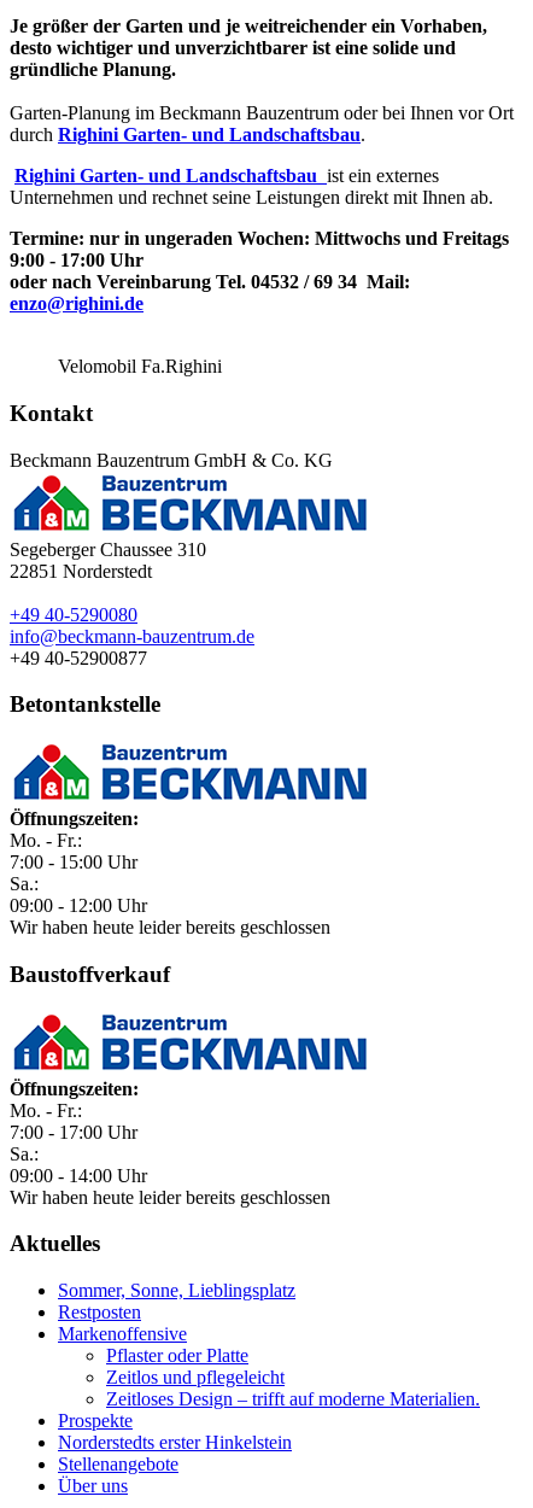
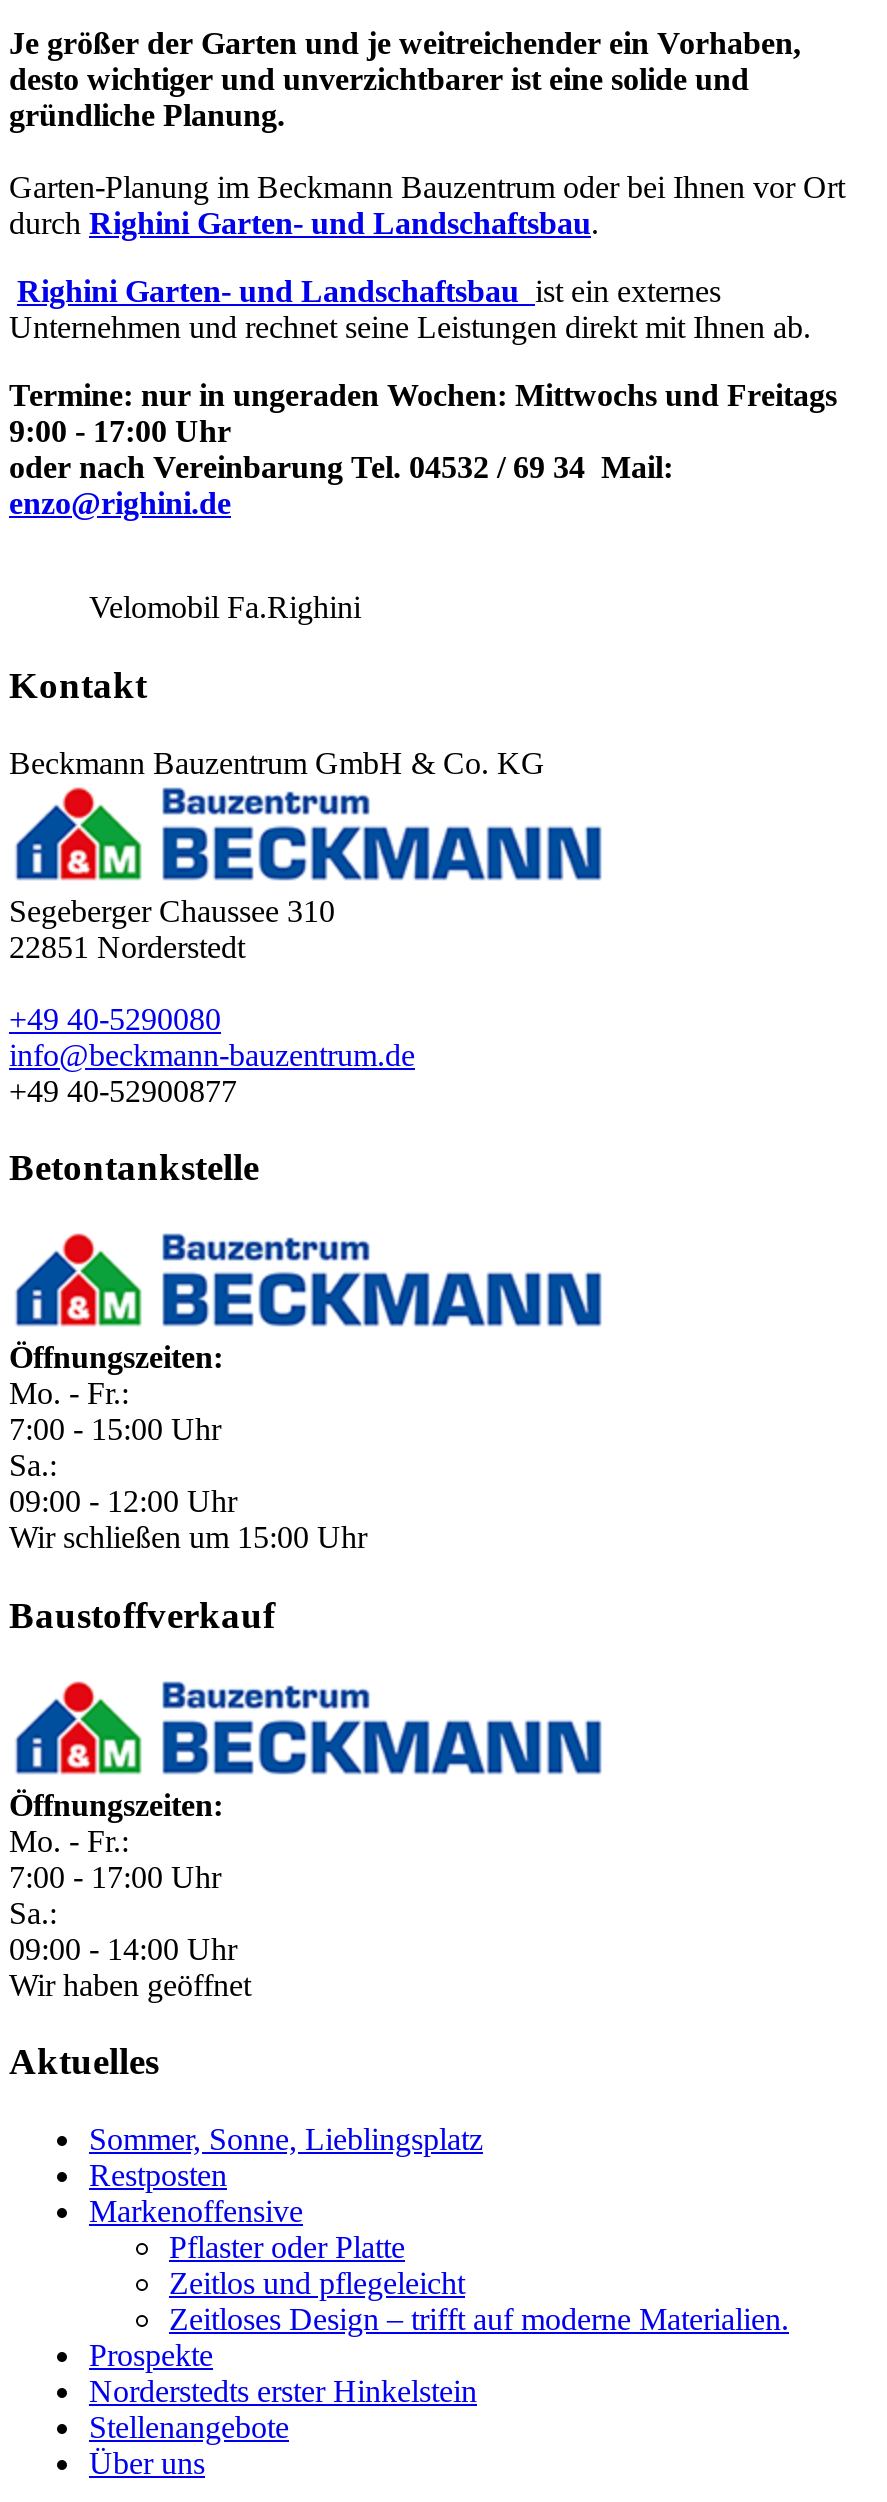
- Wir haben heute leider bereits geschlossen
+ Wir schließen um 15:00 Uhr

- Wir haben heute leider bereits geschlossen
+ Wir haben geöffnet
